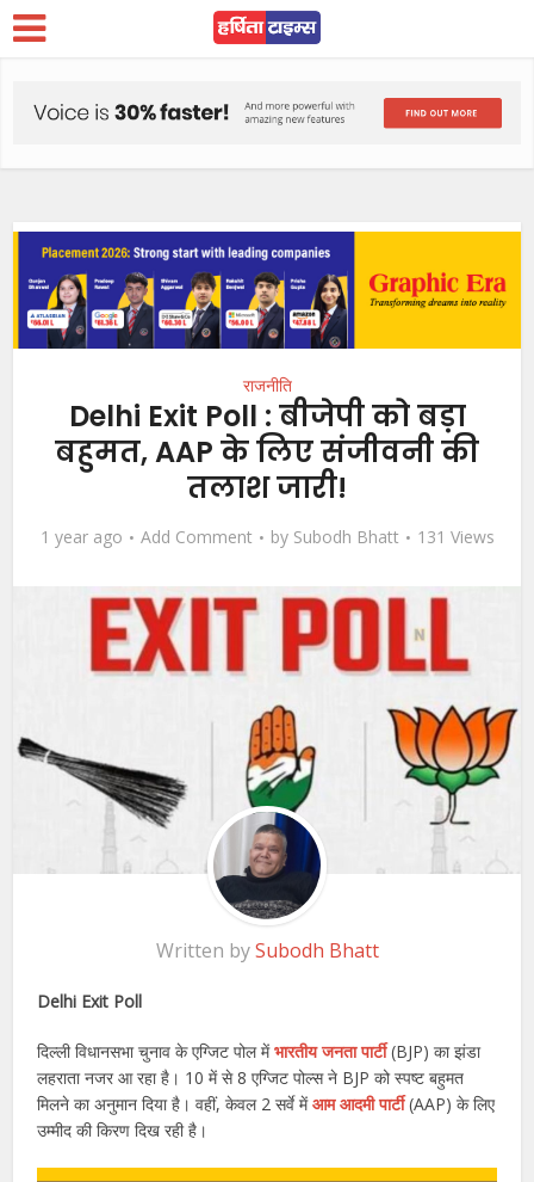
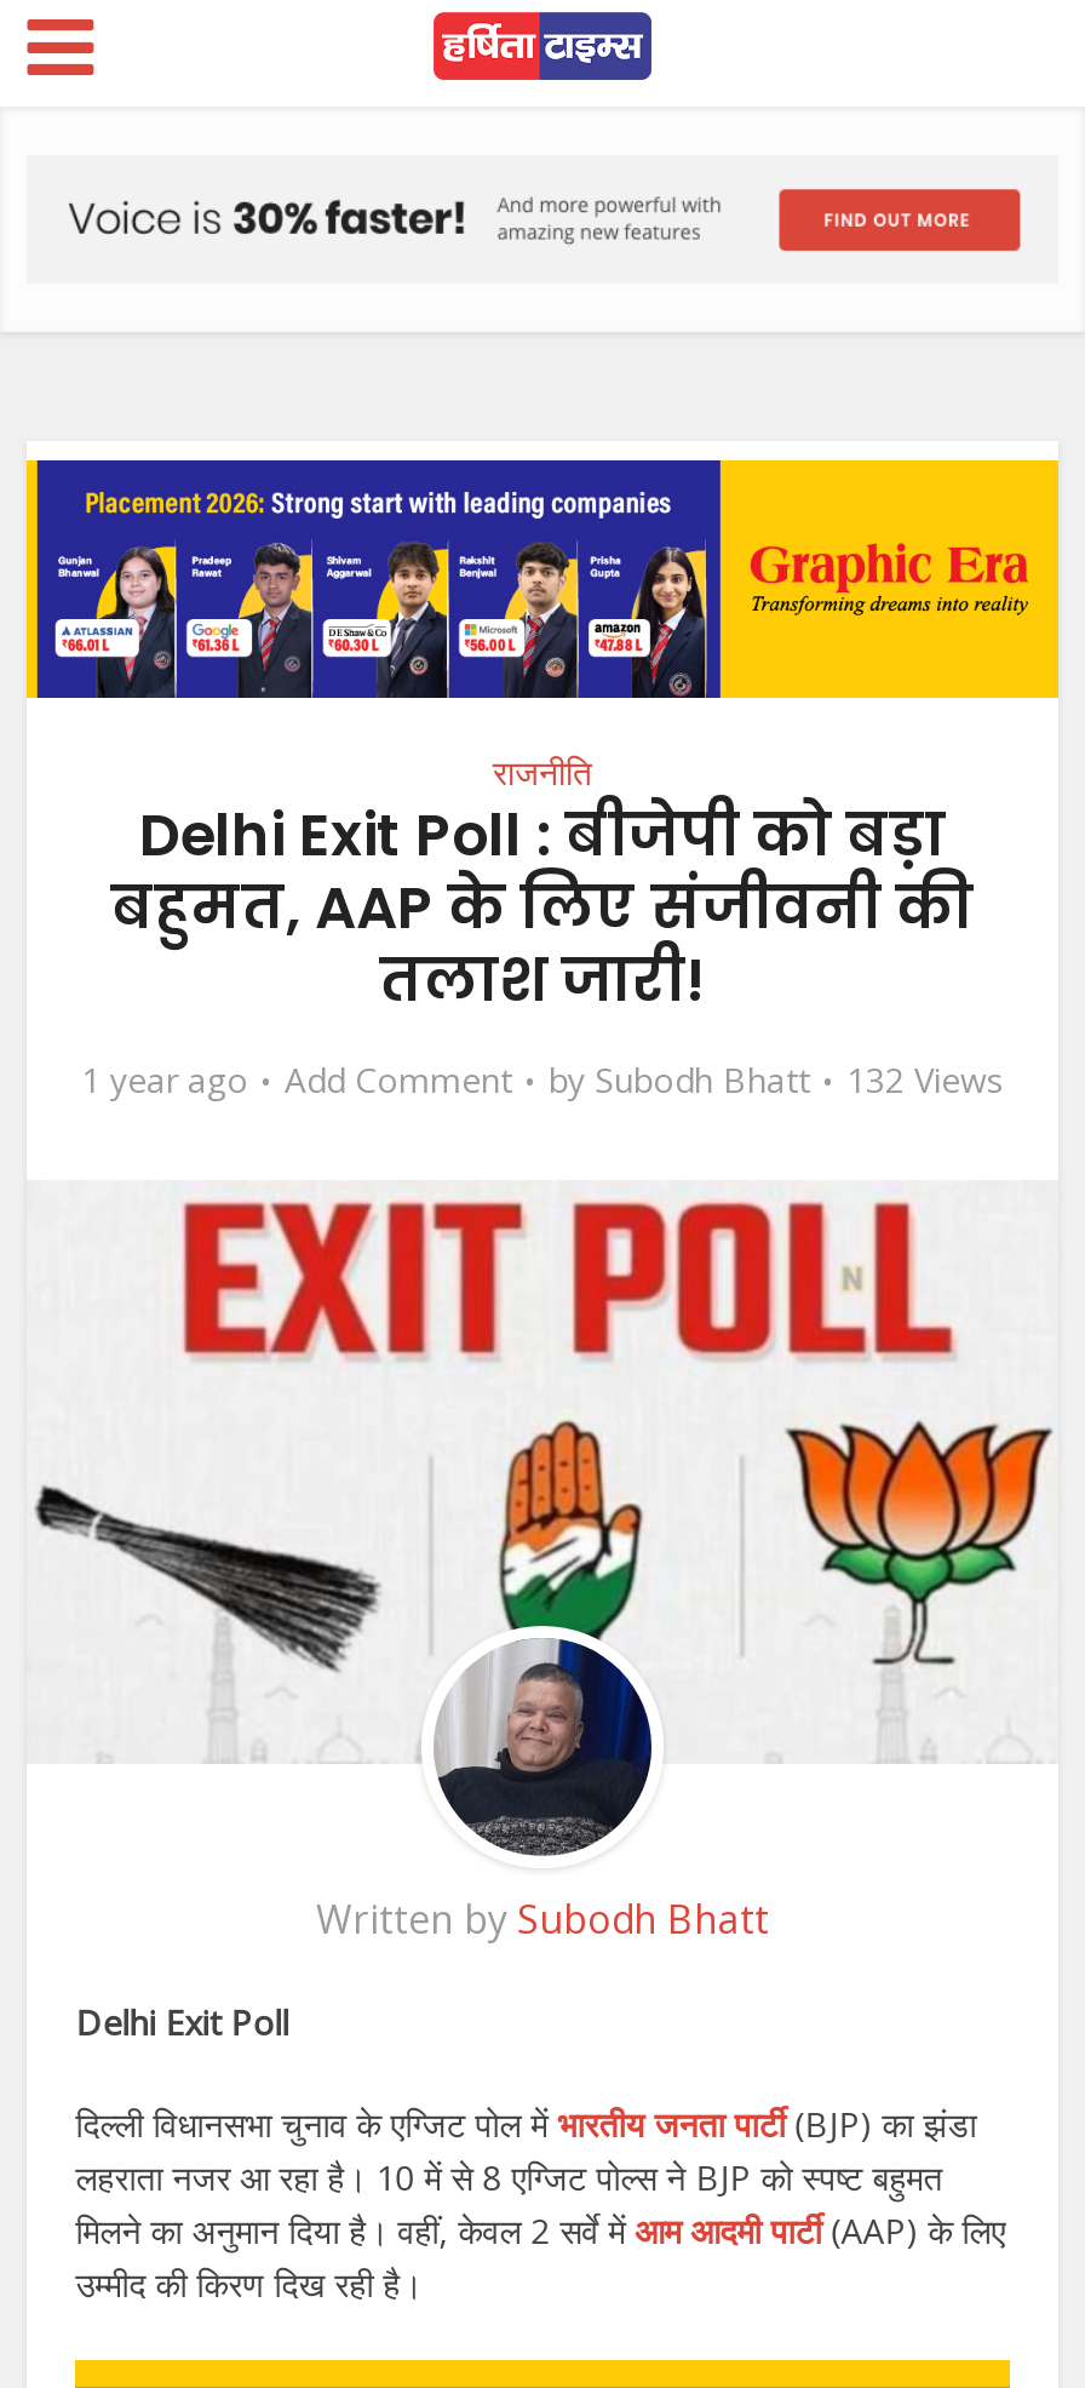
- 1 year ago Add Comment by Subodh Bhatt 131 Views
+ 1 year ago Add Comment by Subodh Bhatt 132 Views
